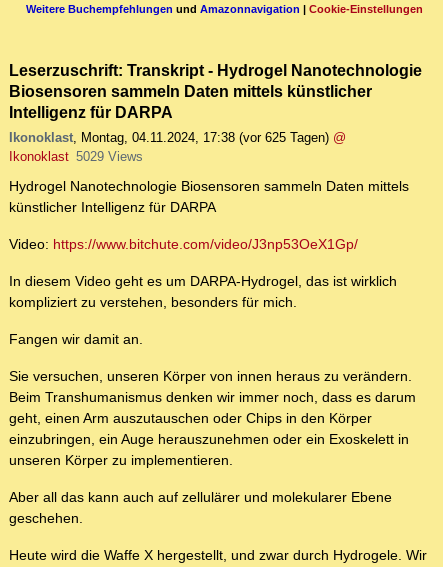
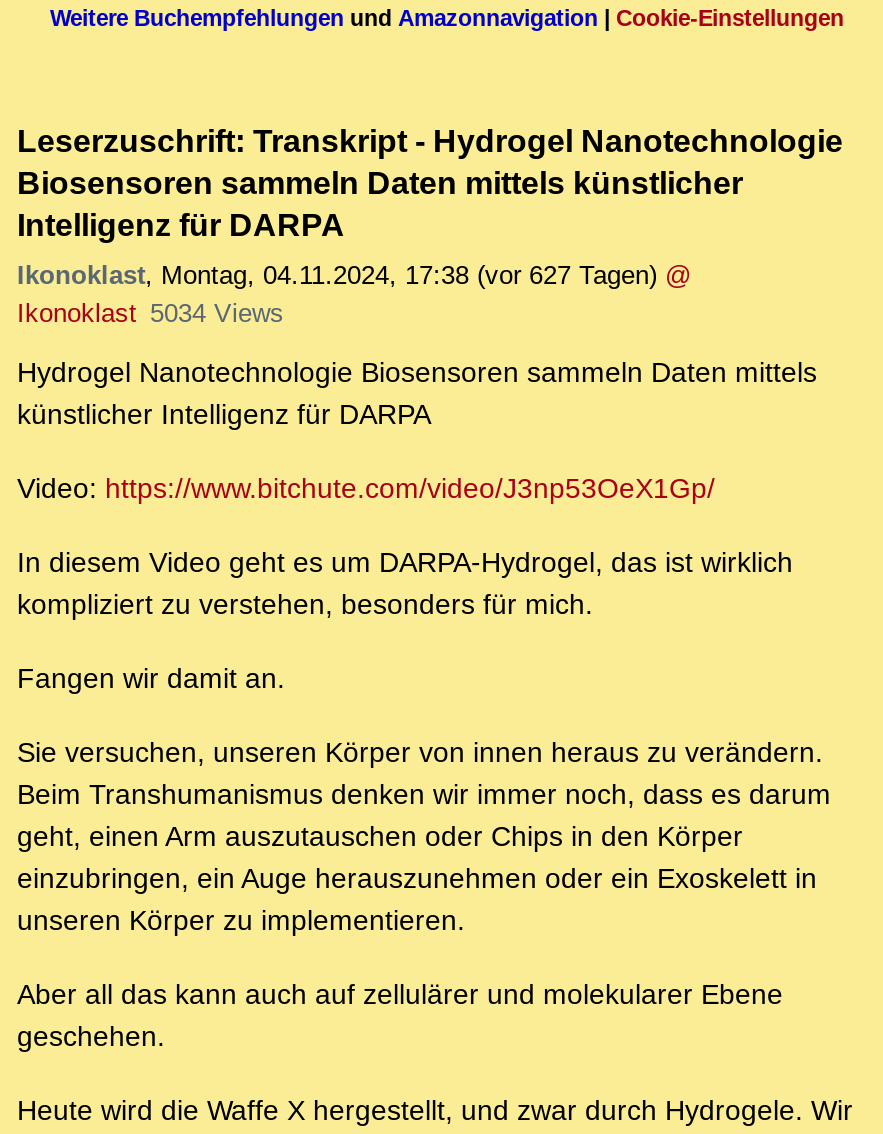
- Ikonoklast, Montag, 04.11.2024, 17:38 (vor 625 Tagen) @
+ Ikonoklast, Montag, 04.11.2024, 17:38 (vor 627 Tagen) @

- Ikonoklast 5029 Views
+ Ikonoklast 5034 Views
